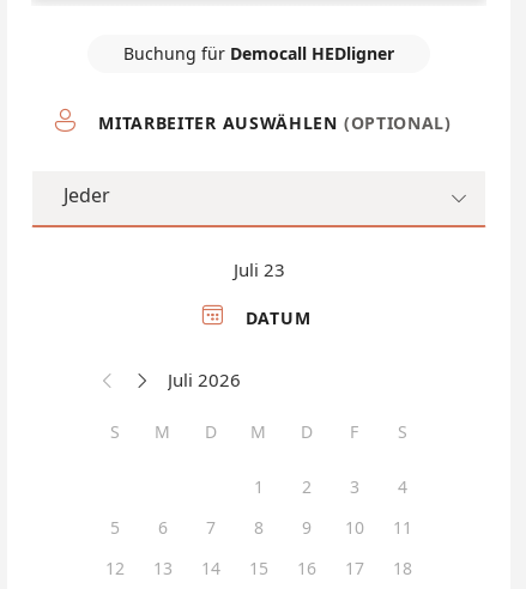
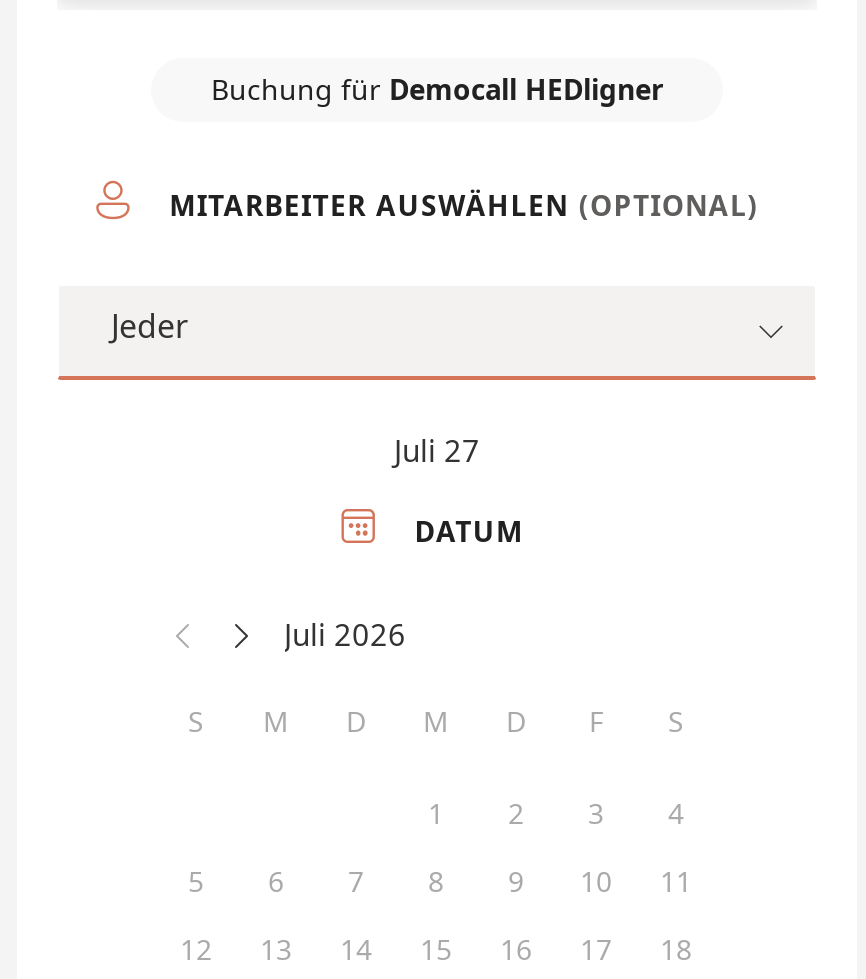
- Juli 23
+ Juli 27
